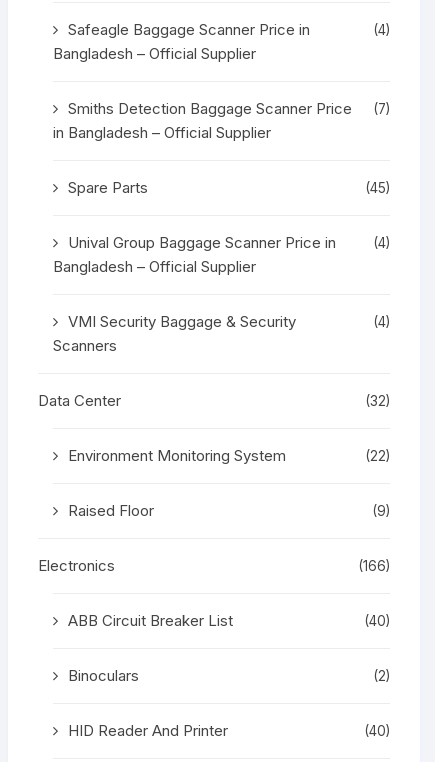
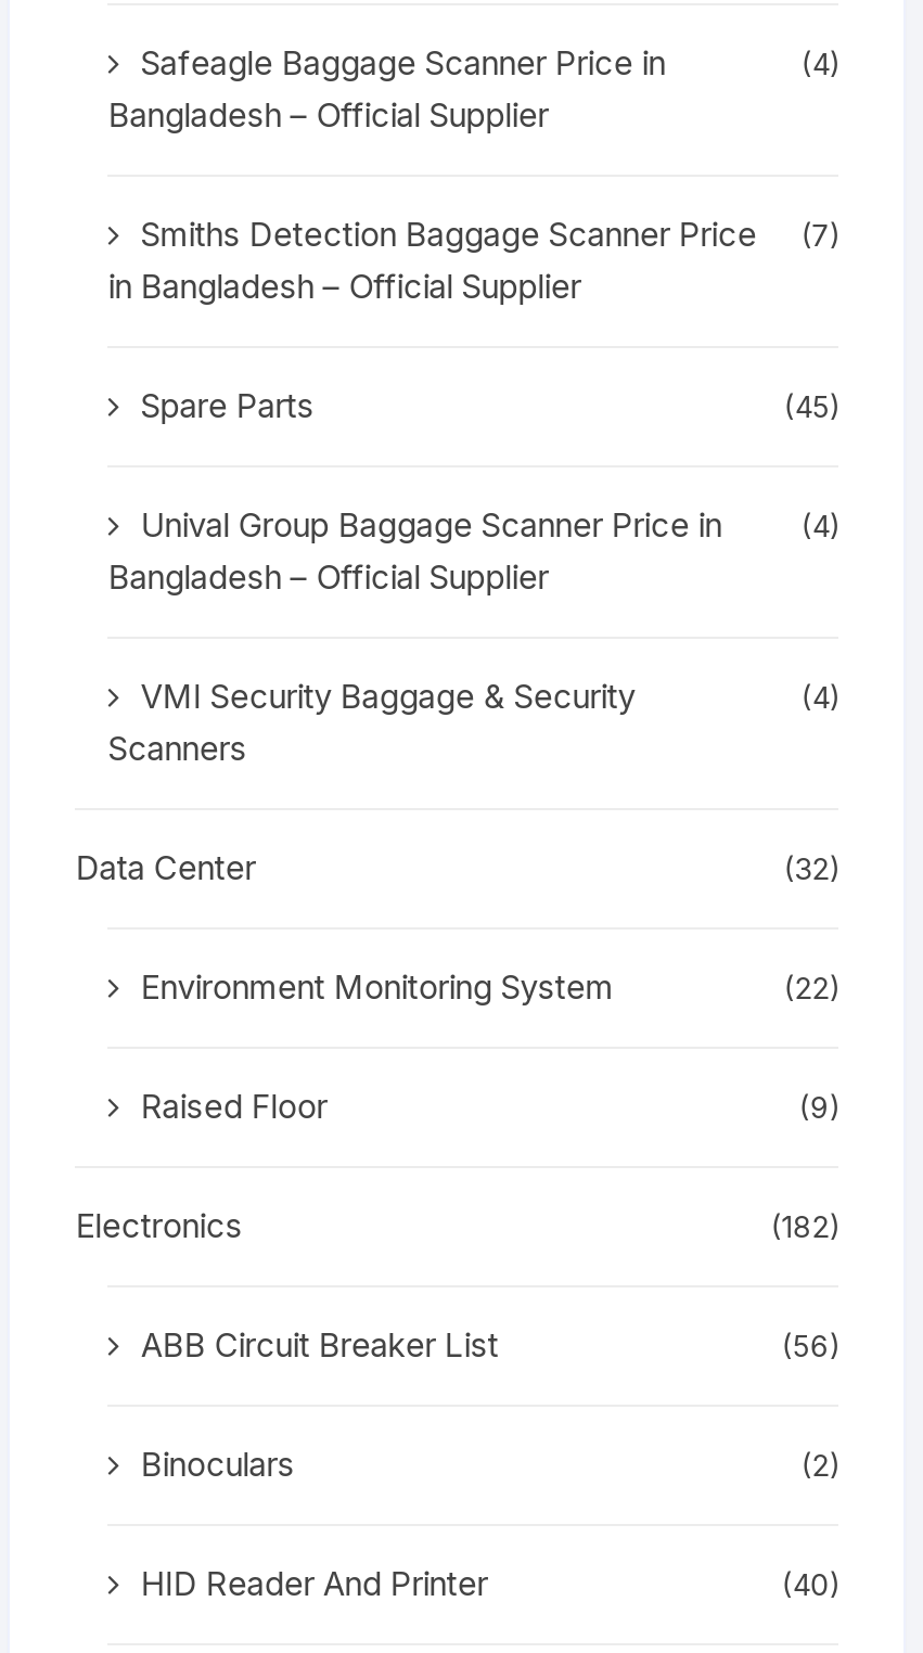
- (166)
+ (182)

- (40)
+ (56)
